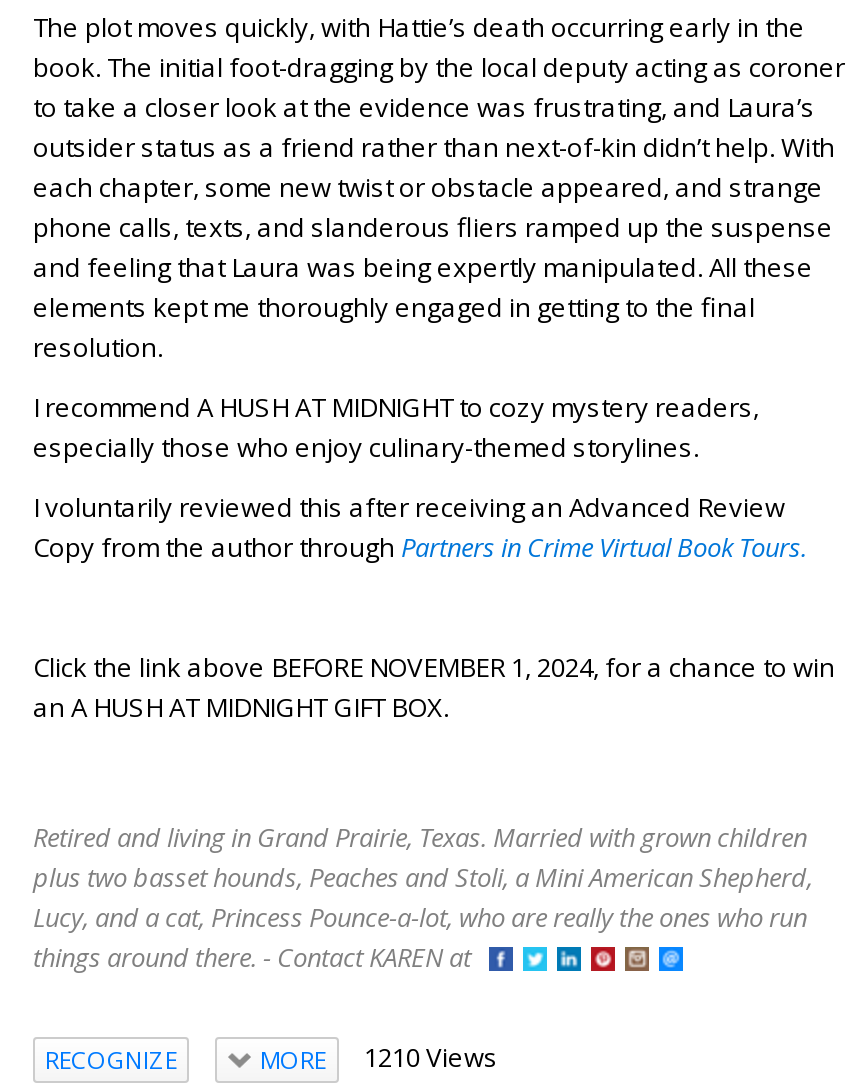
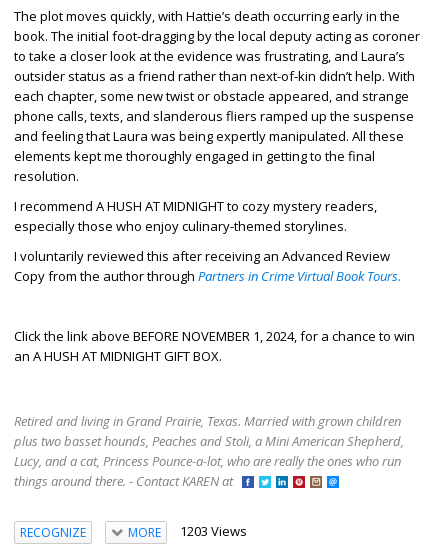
- MORE 1210 Views
+ MORE 1203 Views
